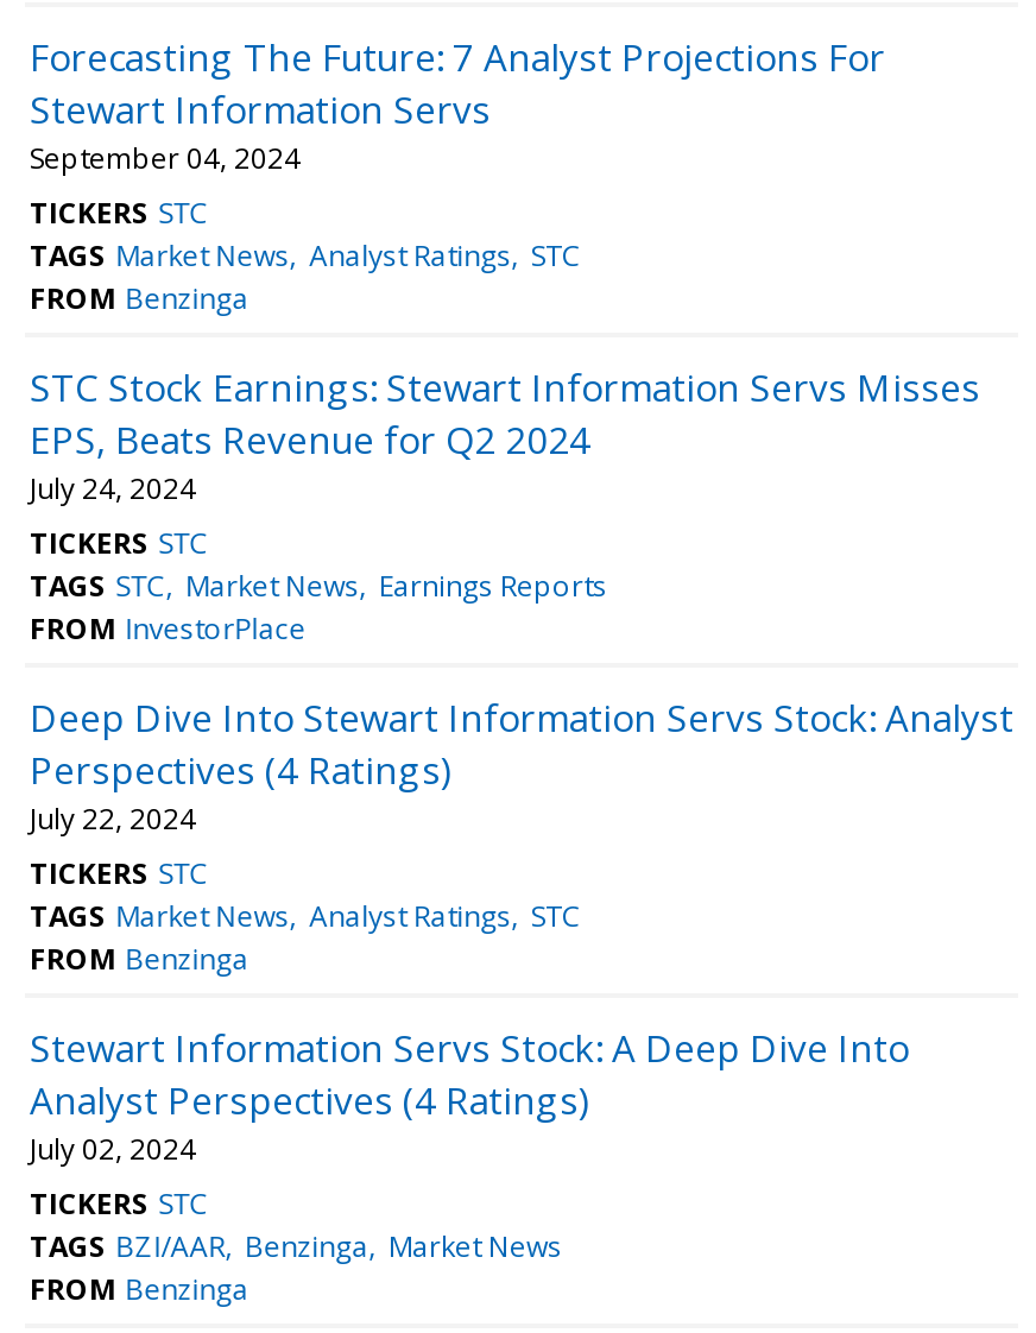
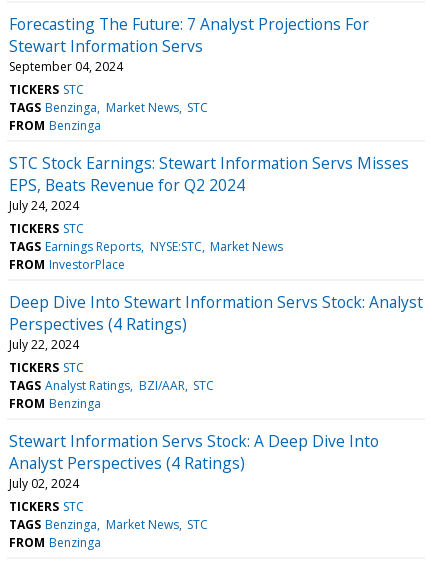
- TAGS Market News Analyst Ratings STC
+ TAGS Benzinga Market News STC

- TAGS STC Market News Earnings Reports
+ TAGS Earnings Reports NYSE:STC Market News

- TAGS Market News Analyst Ratings STC
+ TAGS Analyst Ratings BZI/AAR STC

- TAGS BZI/AAR Benzinga Market News
+ TAGS Benzinga Market News STC
